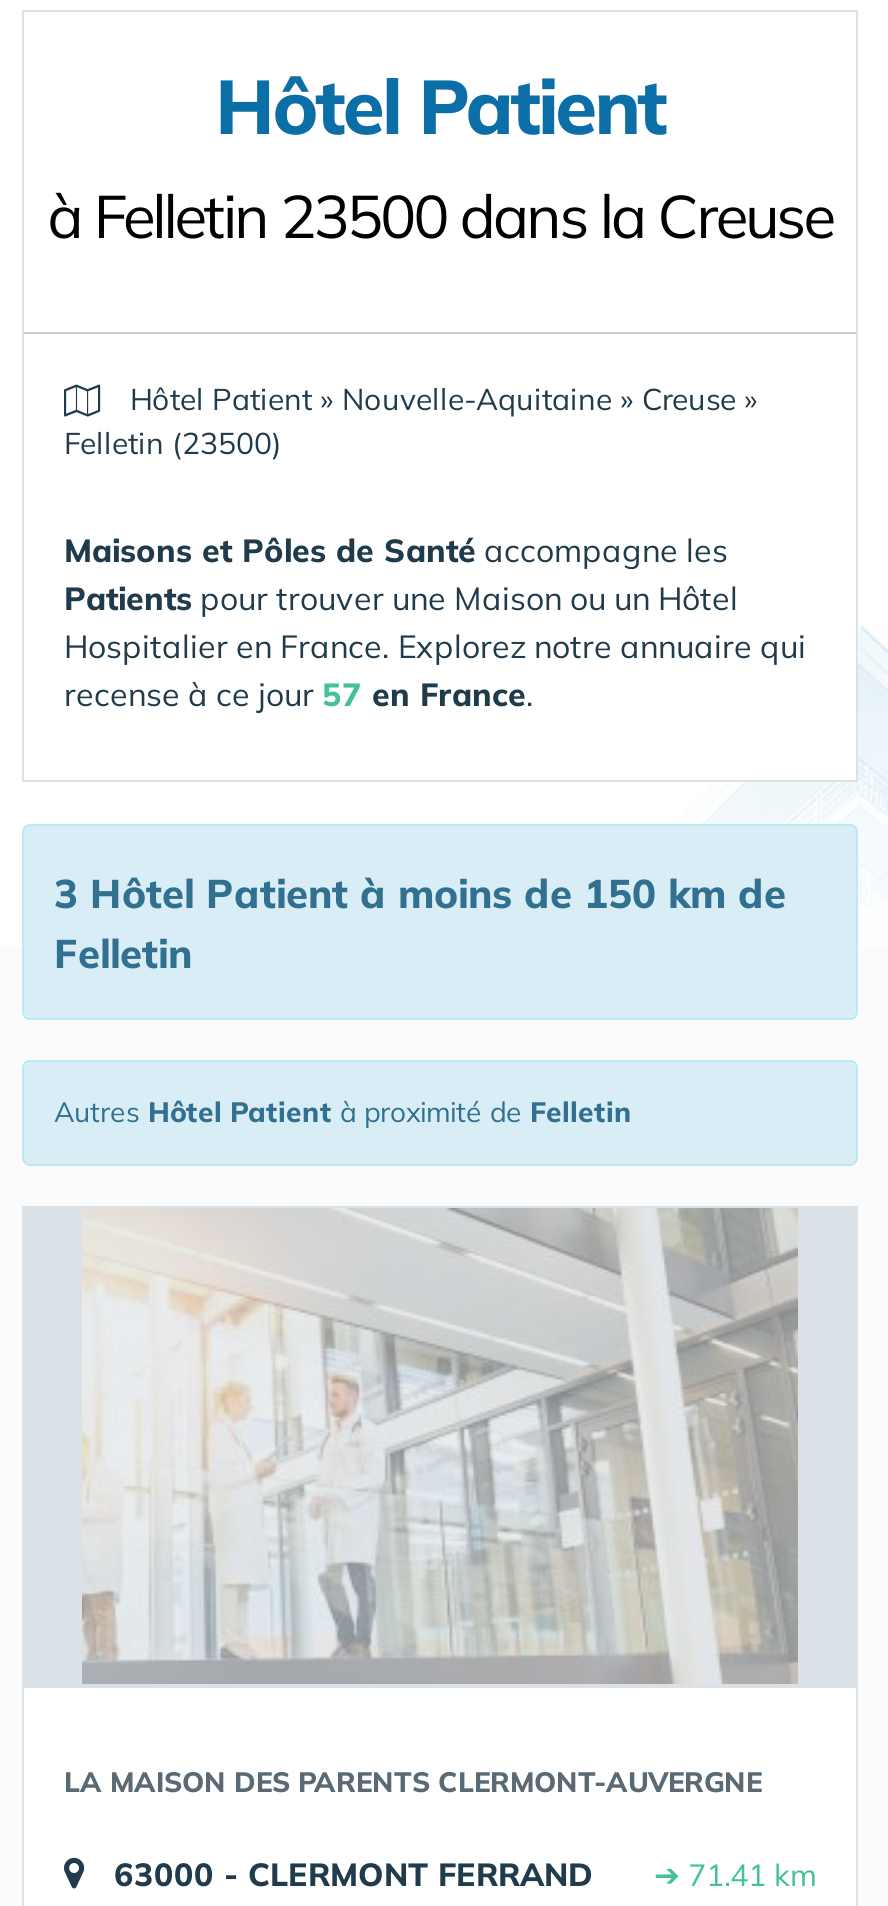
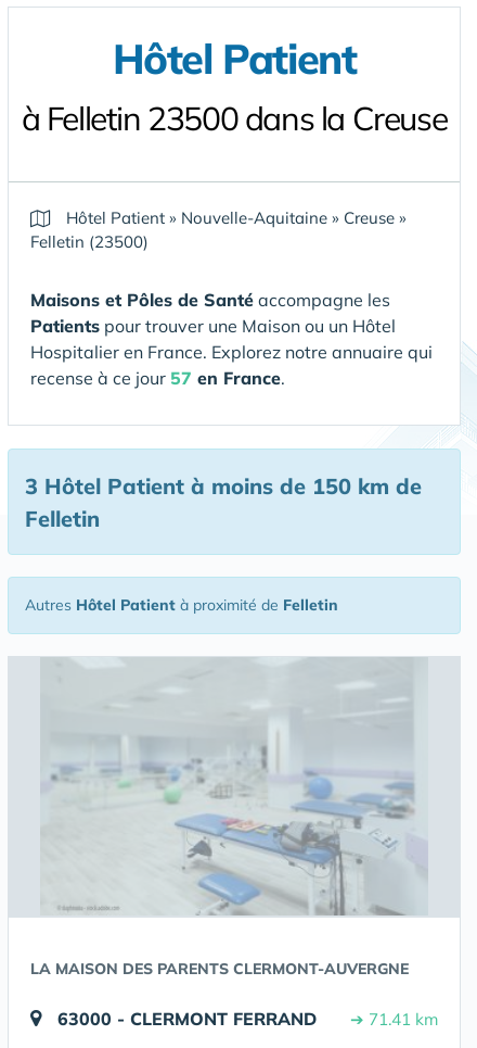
- [image]
+ [image]
